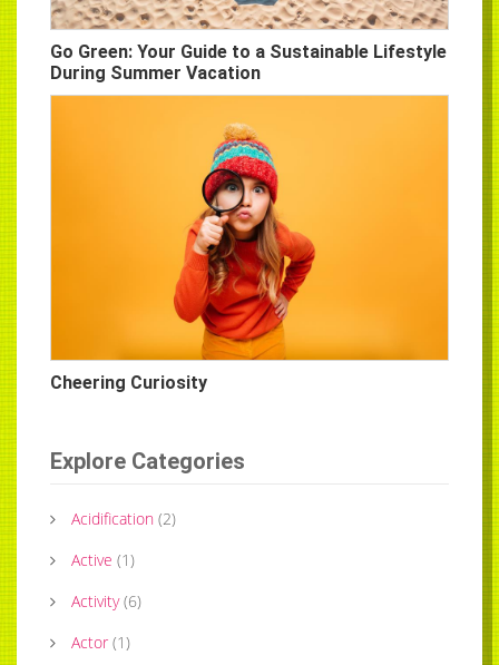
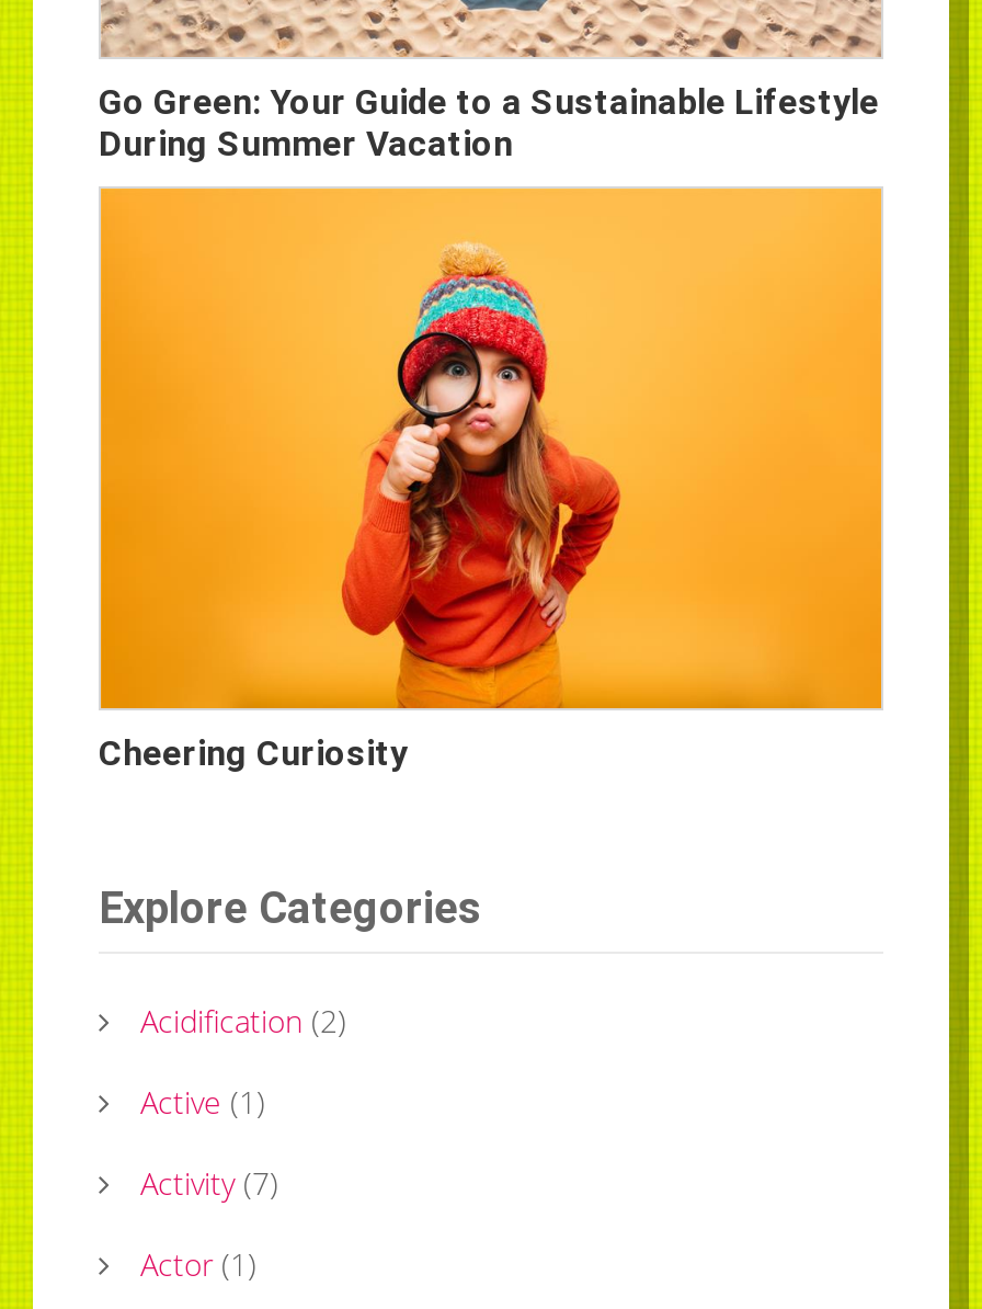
- Activity (6)
+ Activity (7)
